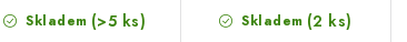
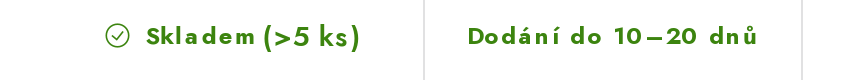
- Skladem (2 ks)

+ Dodání do 10–20 dnů
